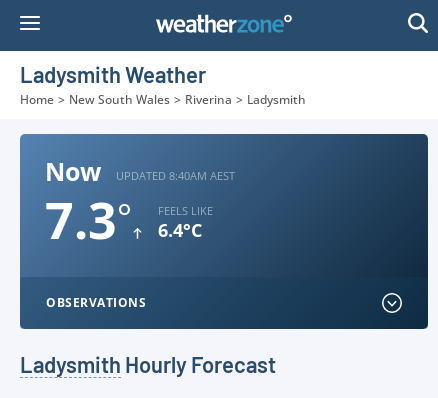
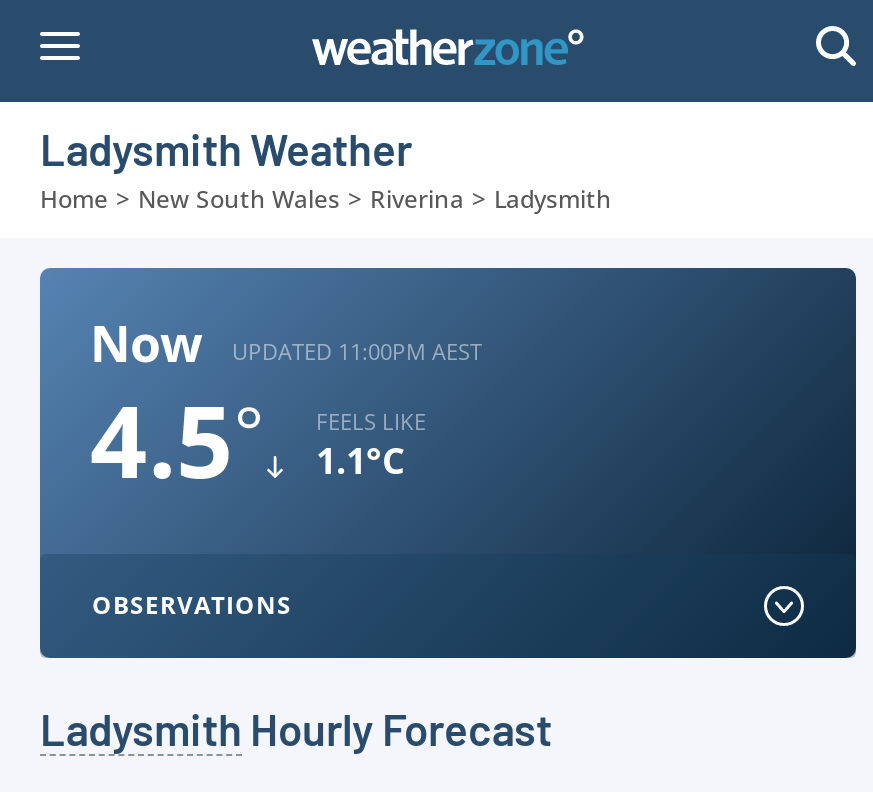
- UPDATED 8:40AM AEST
+ UPDATED 11:00PM AEST

- 7.3°
+ 4.5°

- 6.4°C
+ 1.1°C
